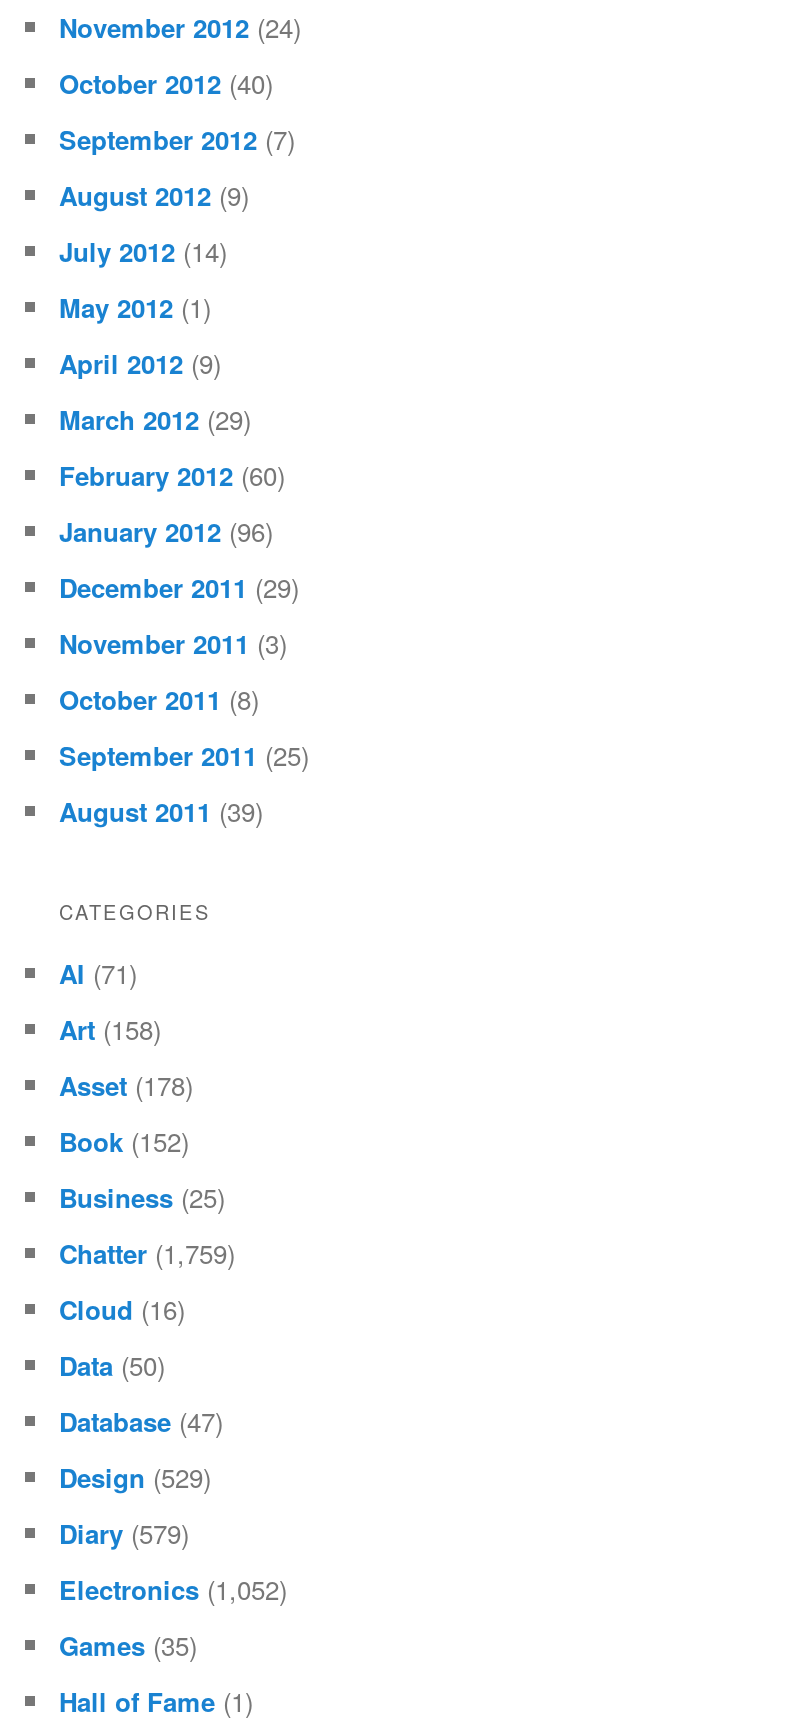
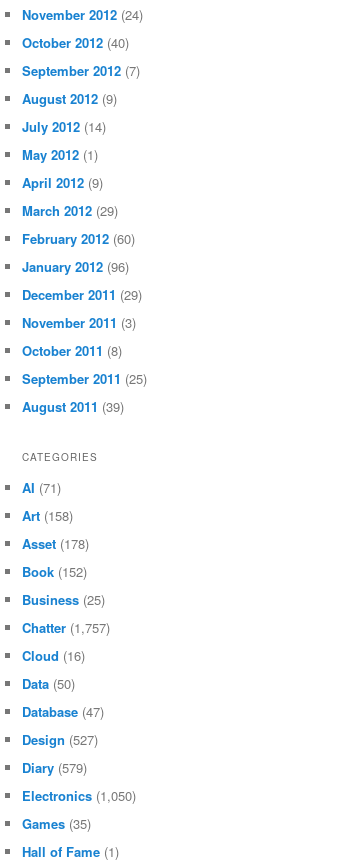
- Chatter (1,759)
+ Chatter (1,757)

- Design (529)
+ Design (527)

- Electronics (1,052)
+ Electronics (1,050)
